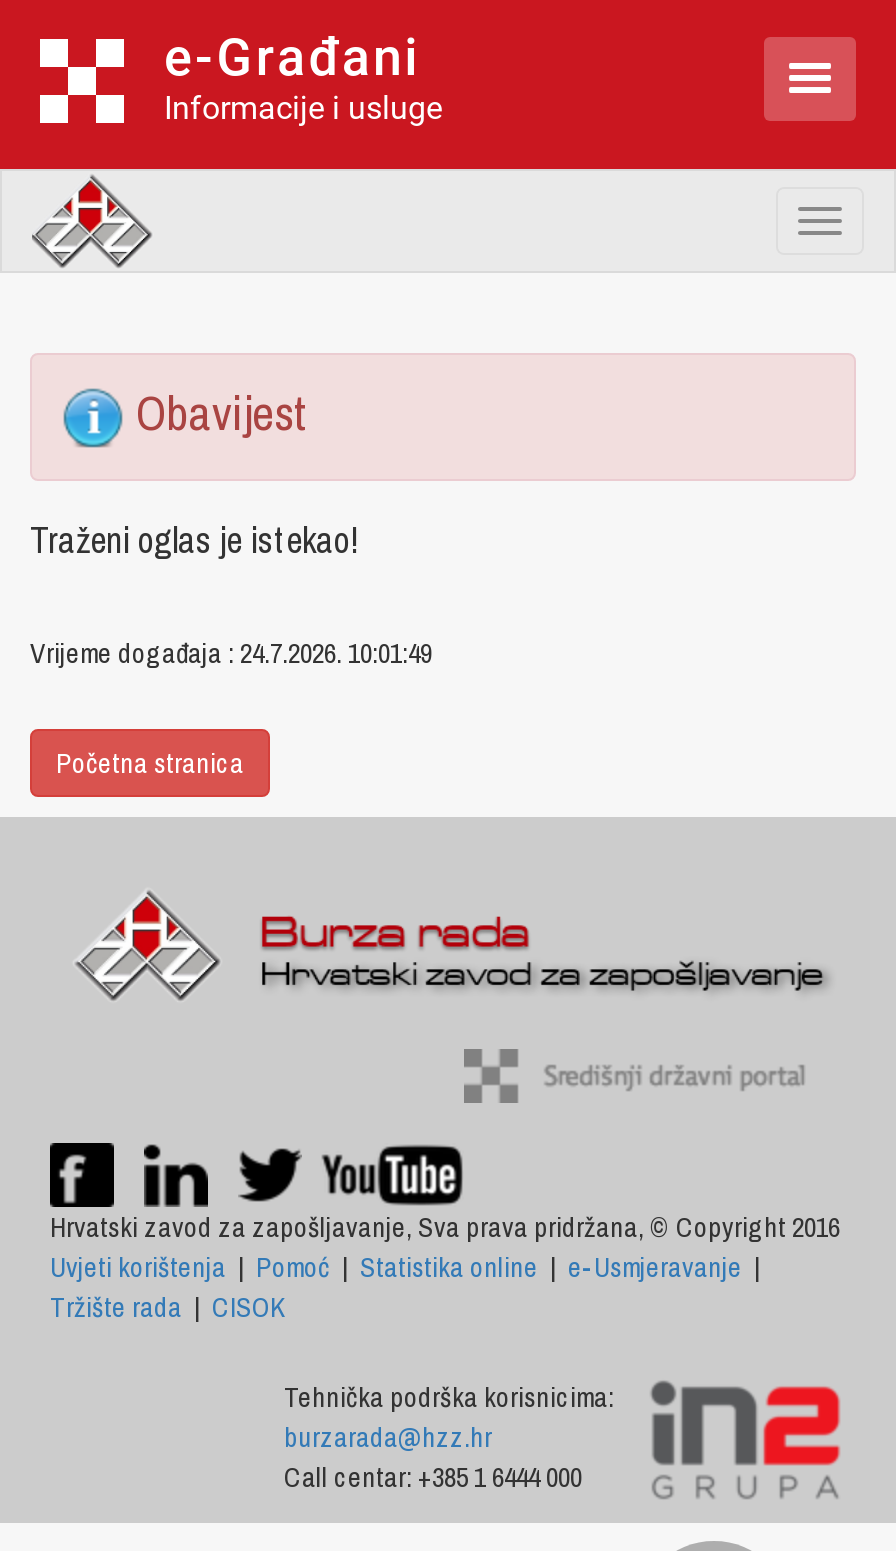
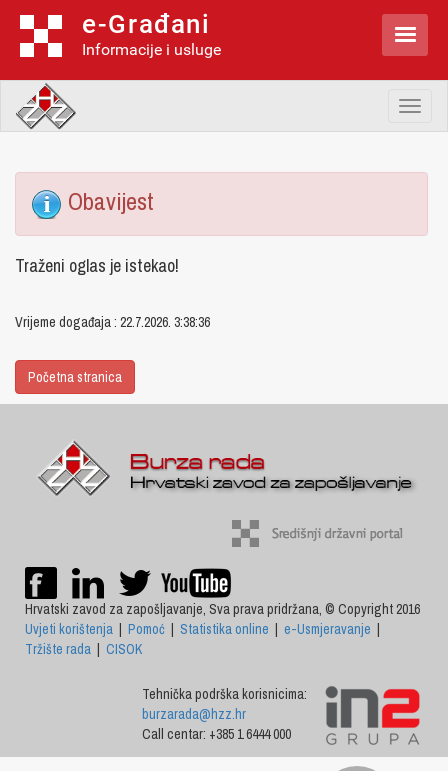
- Vrijeme događaja : 24.7.2026. 10:01:49
+ Vrijeme događaja : 22.7.2026. 3:38:36
